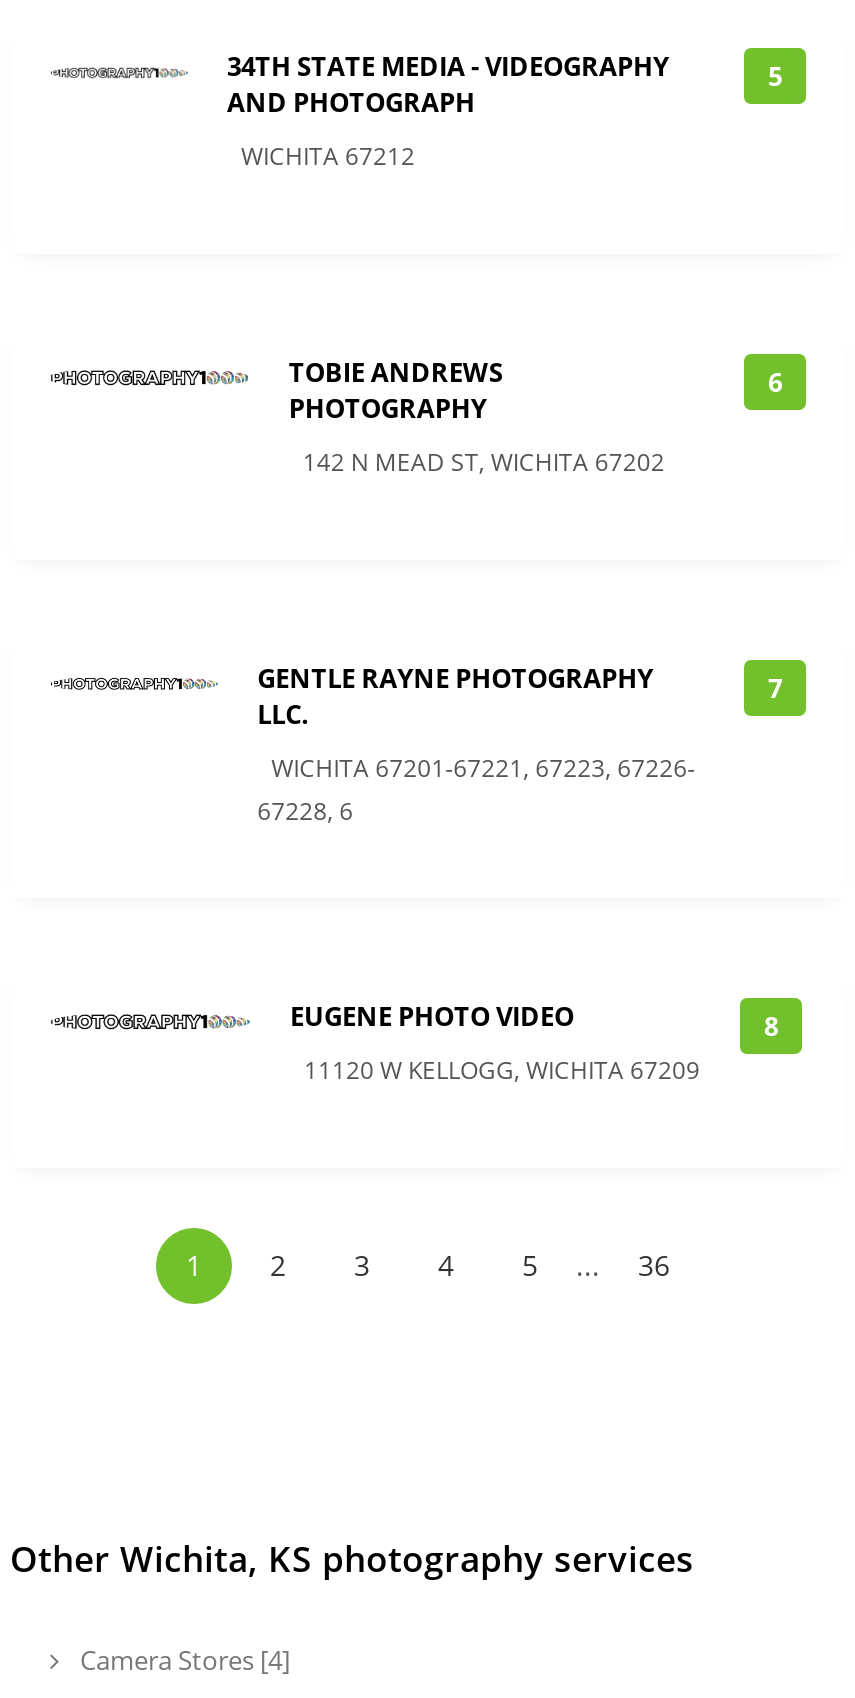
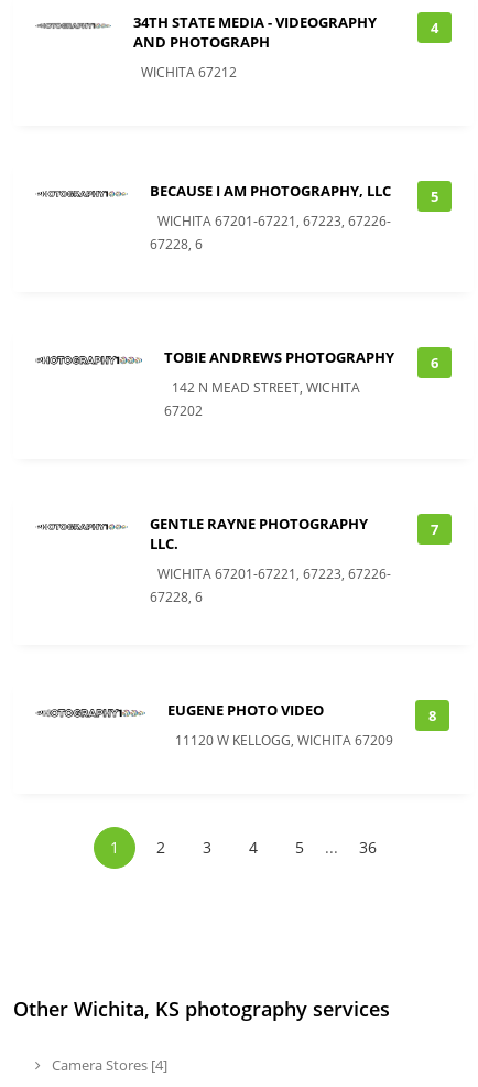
+ 4

+ BECAUSE I AM PHOTOGRAPHY, LLC
+ WICHITA 67201-67221, 67223, 67226-
+ 67228, 6

- 142 N MEAD ST, WICHITA 67202
+ 142 N MEAD STREET, WICHITA
+ 67202
